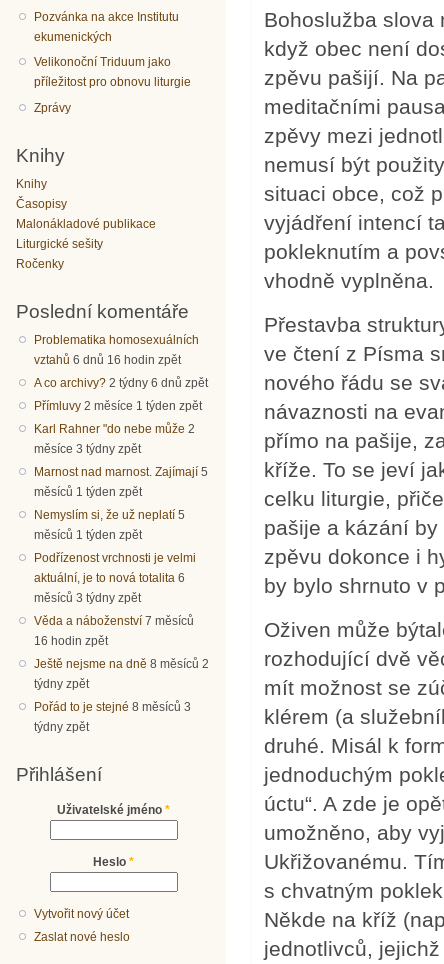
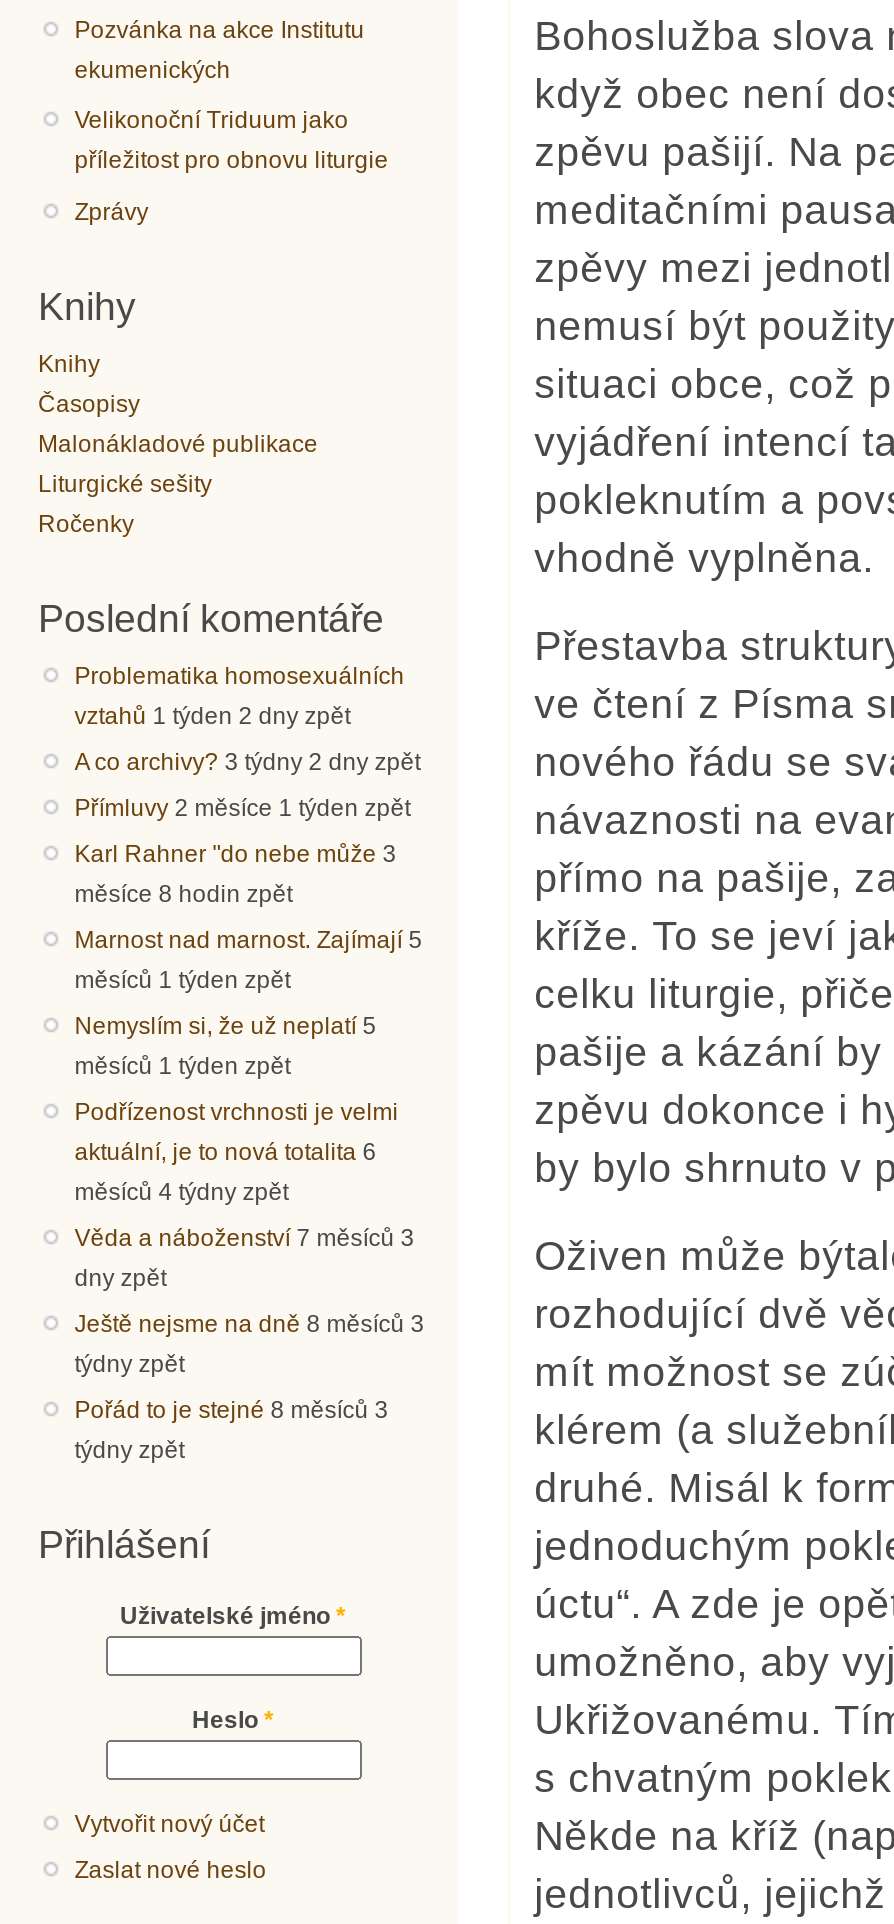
- vztahů 6 dnů 16 hodin zpět
+ vztahů 1 týden 2 dny zpět

- A co archivy? 2 týdny 6 dnů zpět
+ A co archivy? 3 týdny 2 dny zpět

- Karl Rahner "do nebe může 2
+ Karl Rahner "do nebe může 3

- měsíce 3 týdny zpět
+ měsíce 8 hodin zpět

- měsíců 3 týdny zpět
+ měsíců 4 týdny zpět

- Věda a náboženství 7 měsíců
- 16 hodin zpět
+ Věda a náboženství 7 měsíců 3
+ dny zpět

- Ještě nejsme na dně 8 měsíců 2
+ Ještě nejsme na dně 8 měsíců 3
